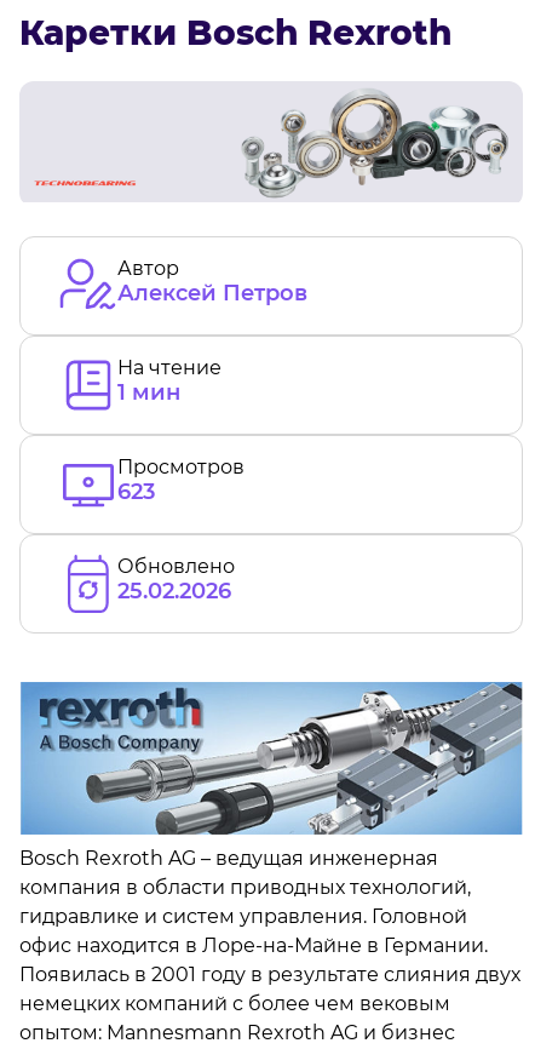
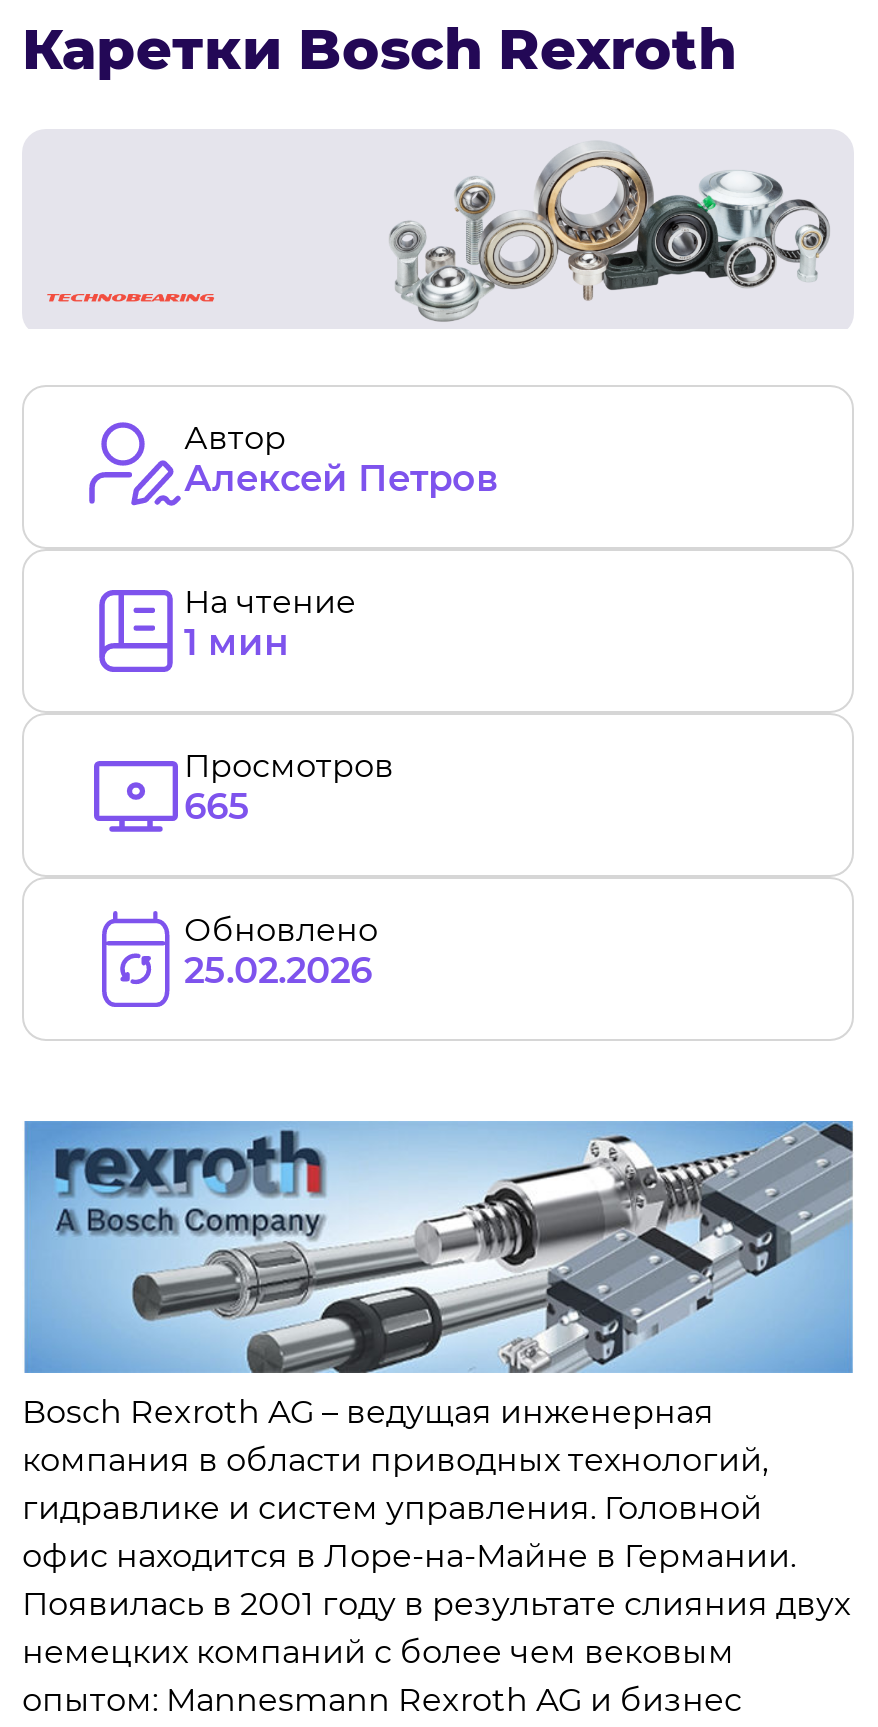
- 623
+ 665
